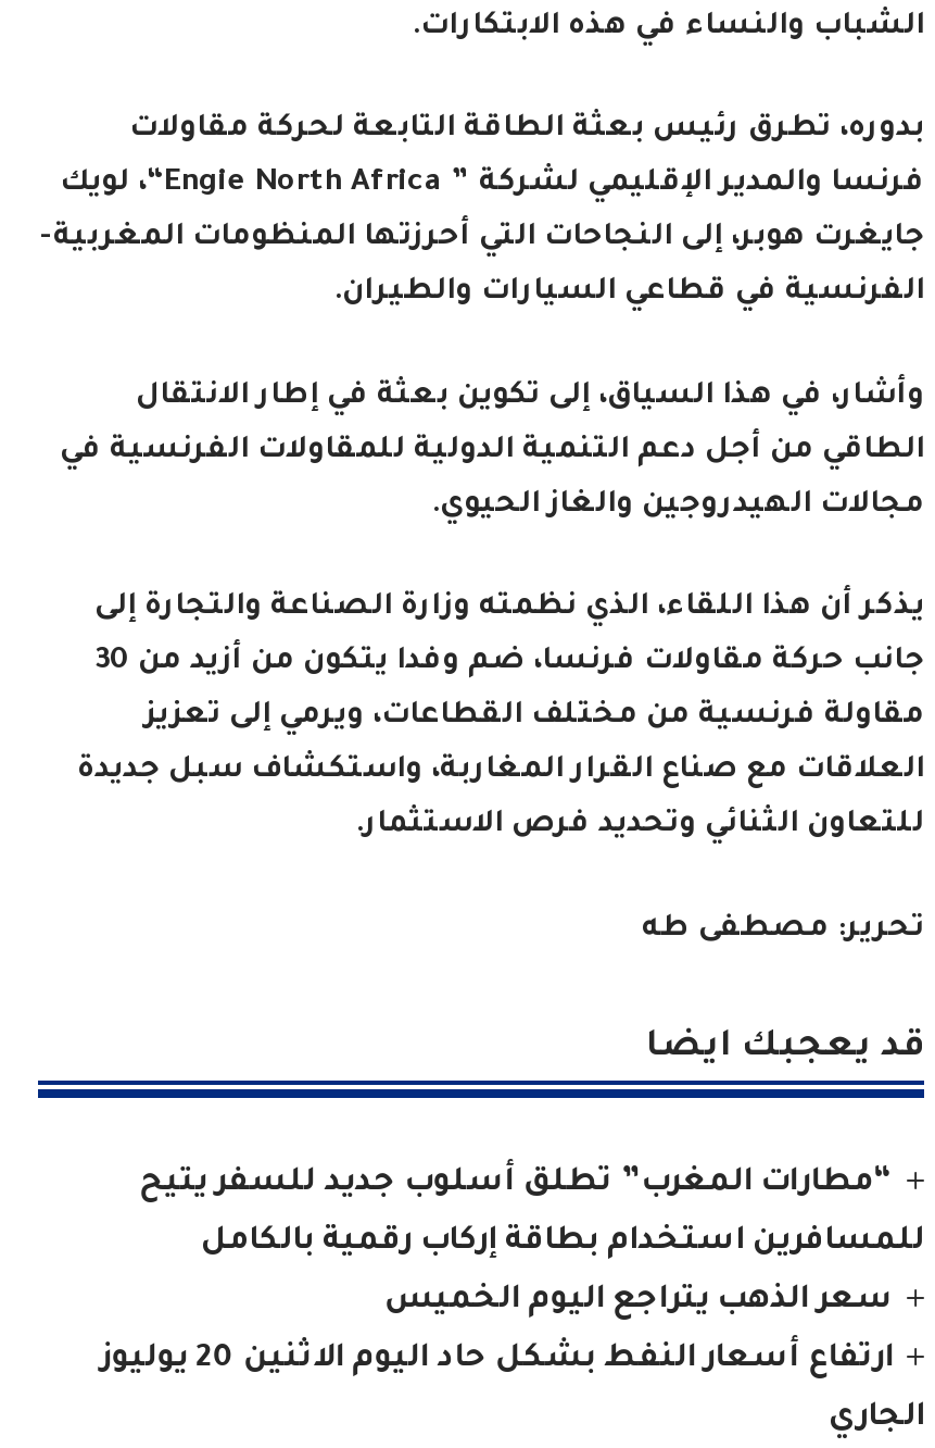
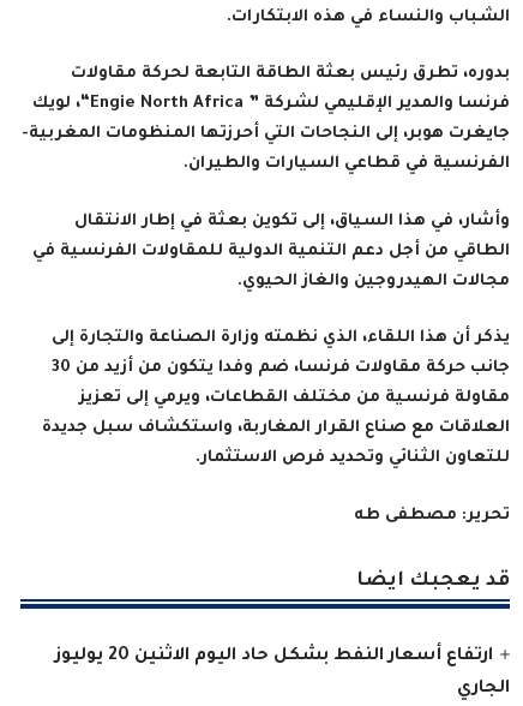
- “مطارات المغرب” تطلق أسلوب جديد للسفر يتيح
- للمسافرين استخدام بطاقة إركاب رقمية بالكامل
- سعر الذهب يتراجع اليوم الخميس
